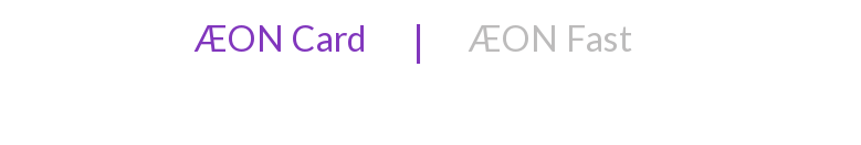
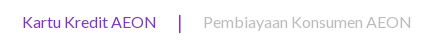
- ÆON Card
+ Kartu Kredit AEON

- ÆON Fast
+ Pembiayaan Konsumen AEON
